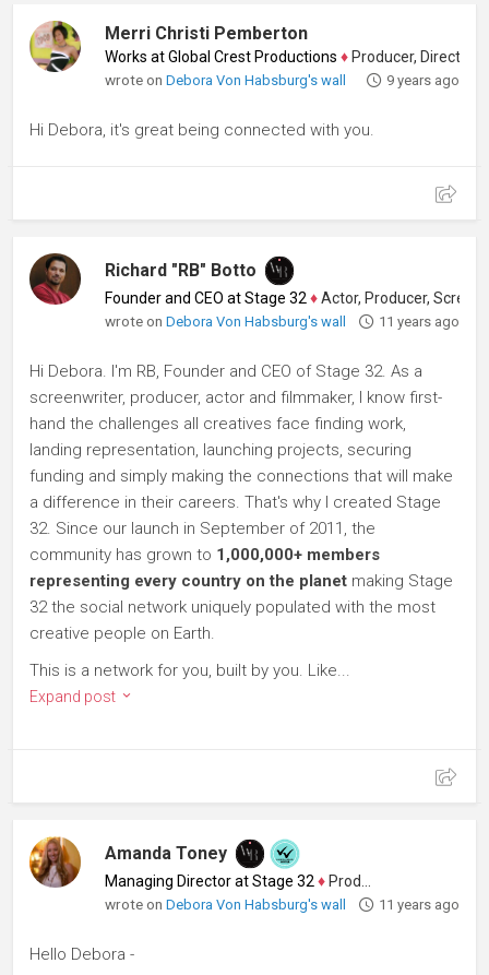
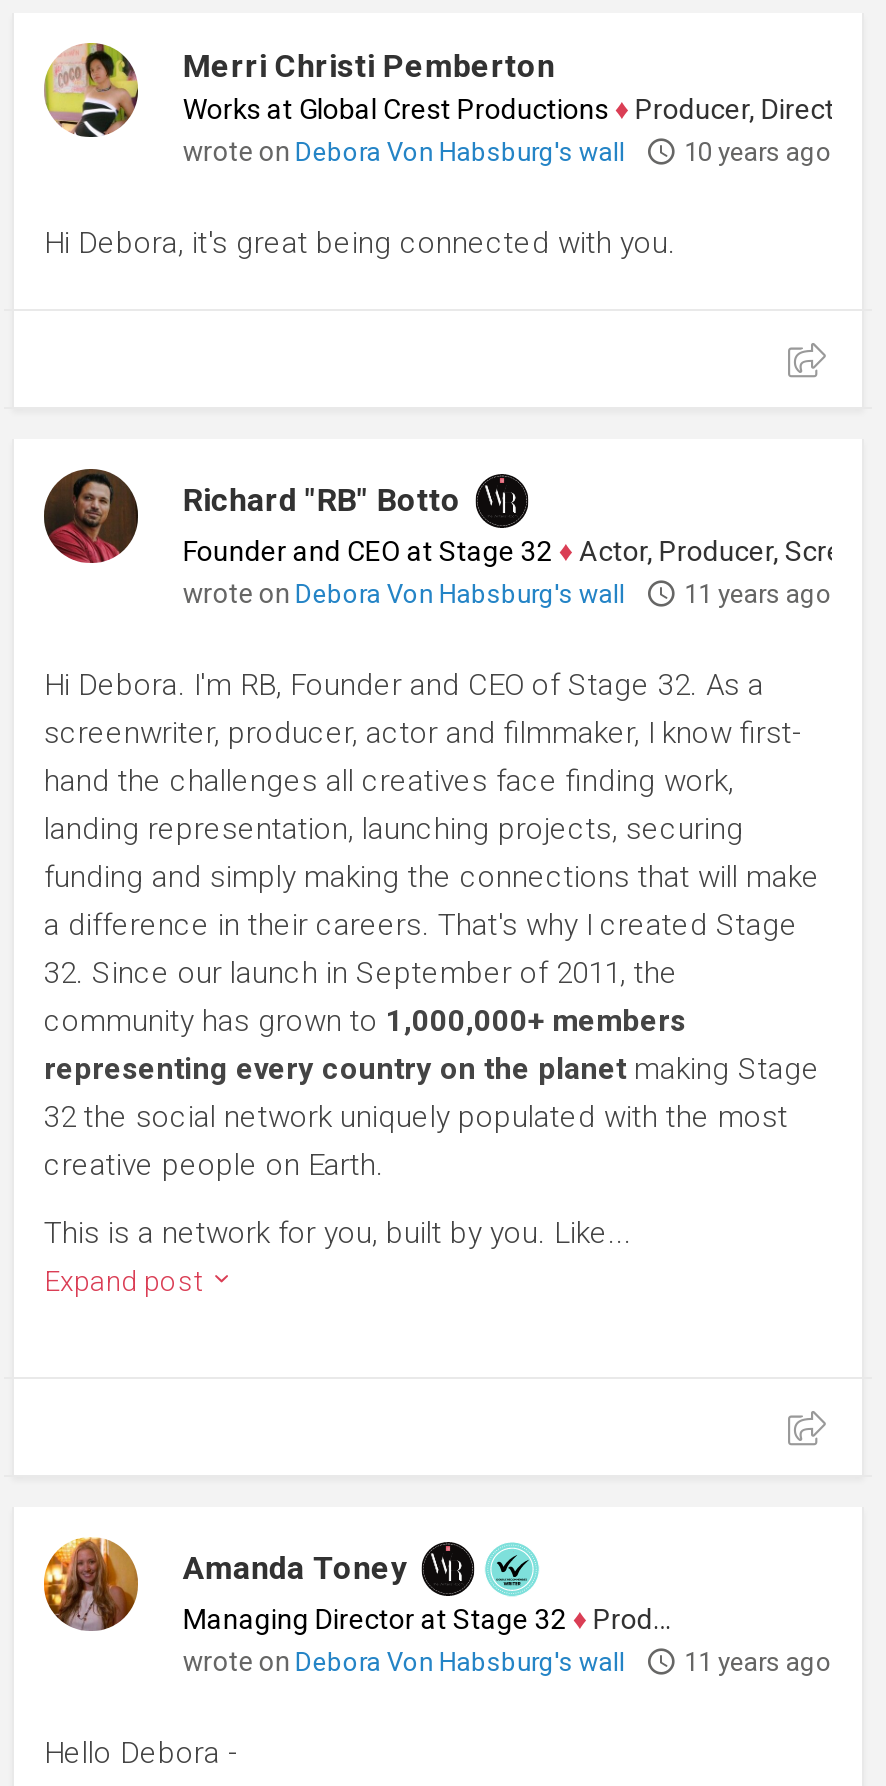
- 9 years ago
+ 10 years ago
